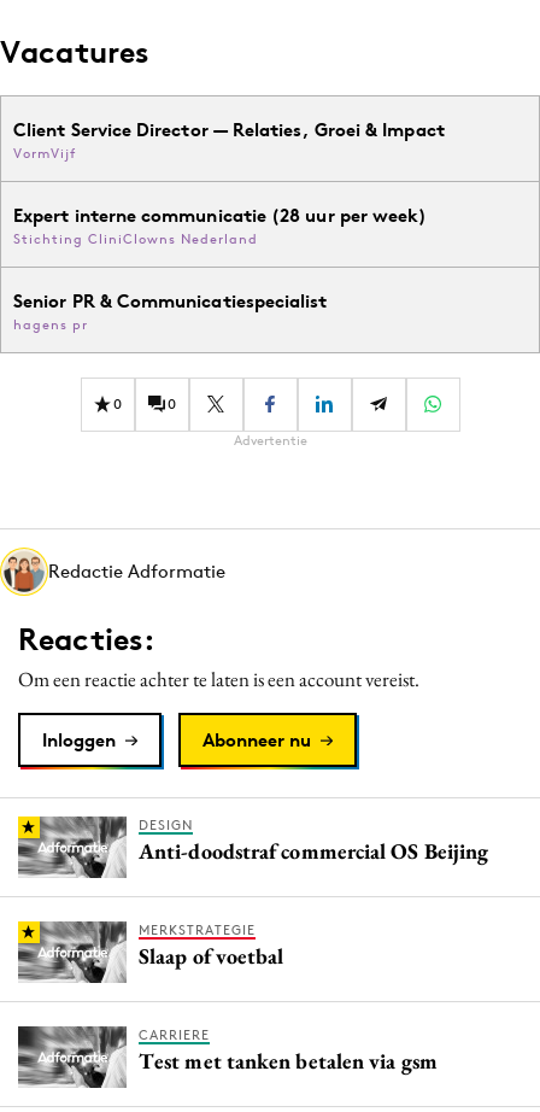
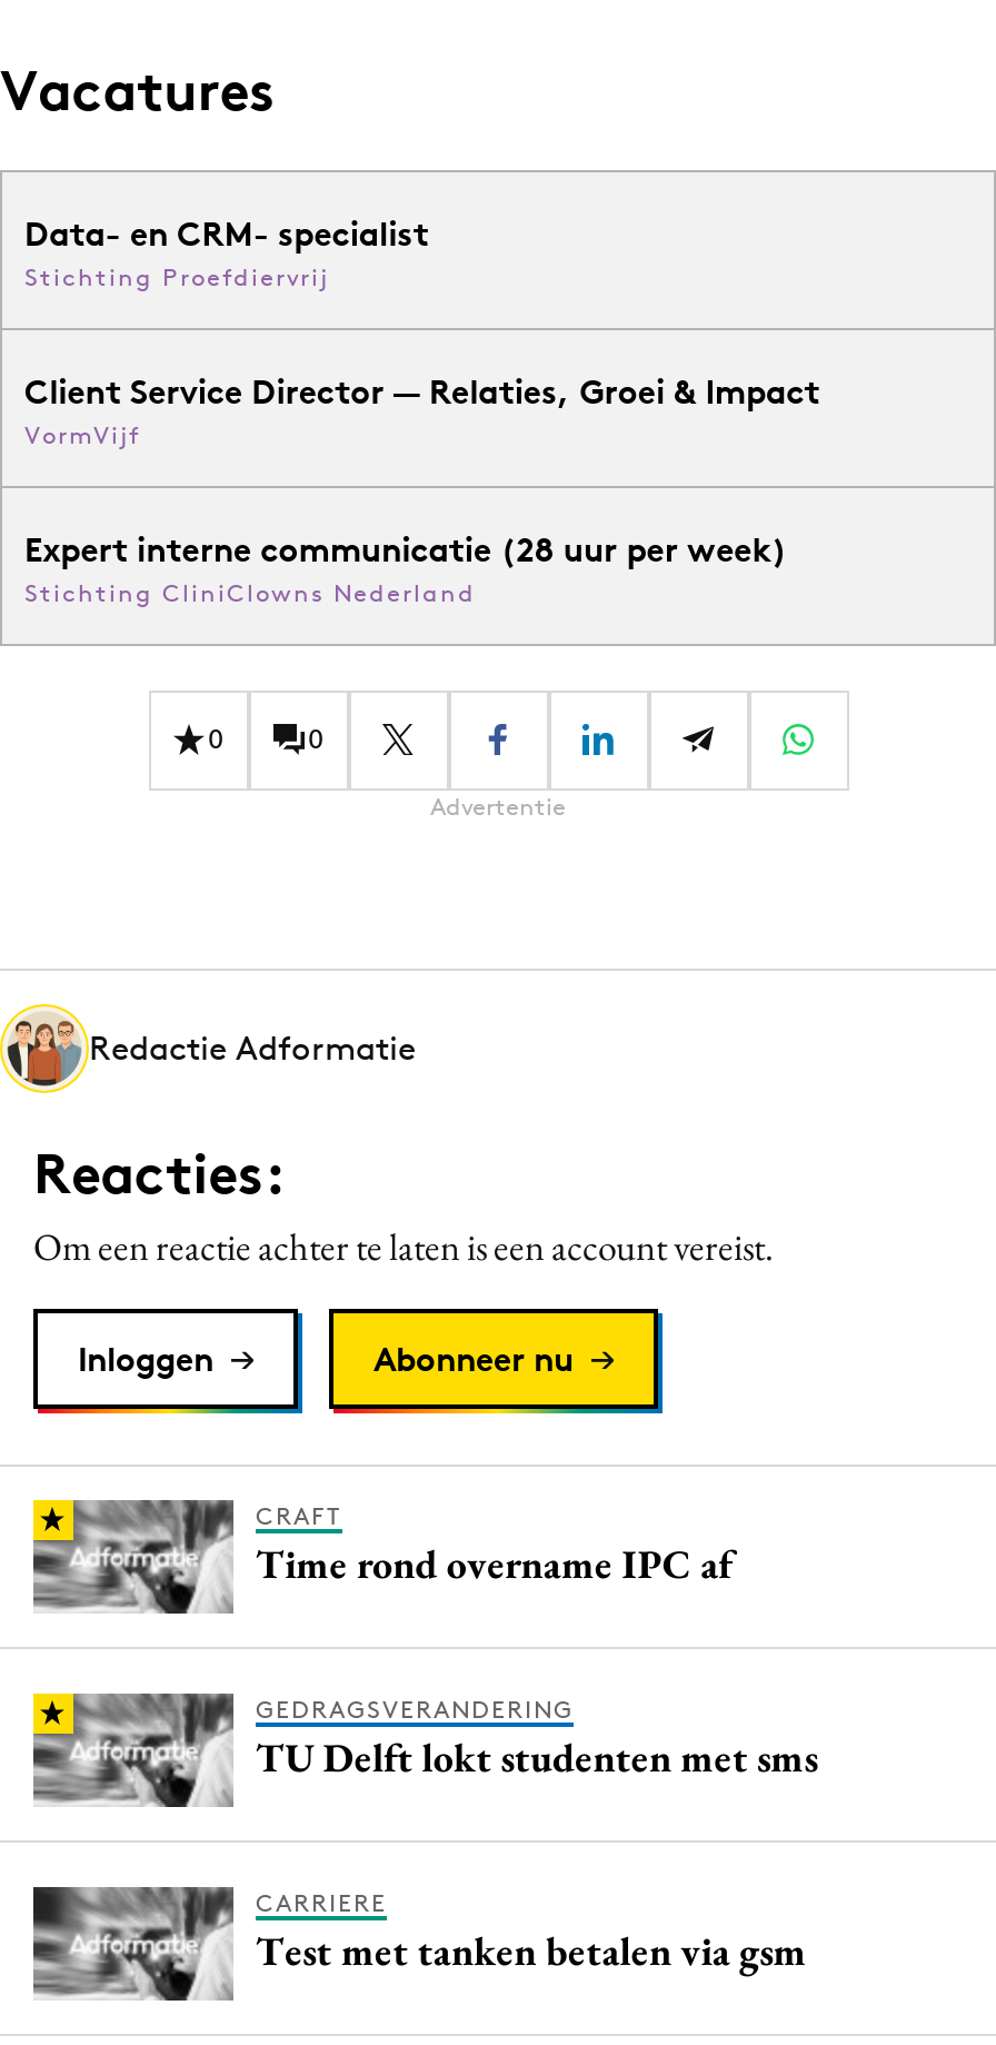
+ Data- en CRM- specialist
+ Stichting Proefdiervrij

moved down: Client Service Director — Relaties, Groei & Impact | VormVijf | Expert interne communicatie (28 uur per week) | Stichting CliniClowns Nederland

- Senior PR & Communicatiespecialist
- hagens pr

- DESIGN
- Anti-doodstraf commercial OS Beijing
+ CRAFT
+ Time rond overname IPC af

- MERKSTRATEGIE
- Slaap of voetbal
+ GEDRAGSVERANDERING
+ TU Delft lokt studenten met sms
